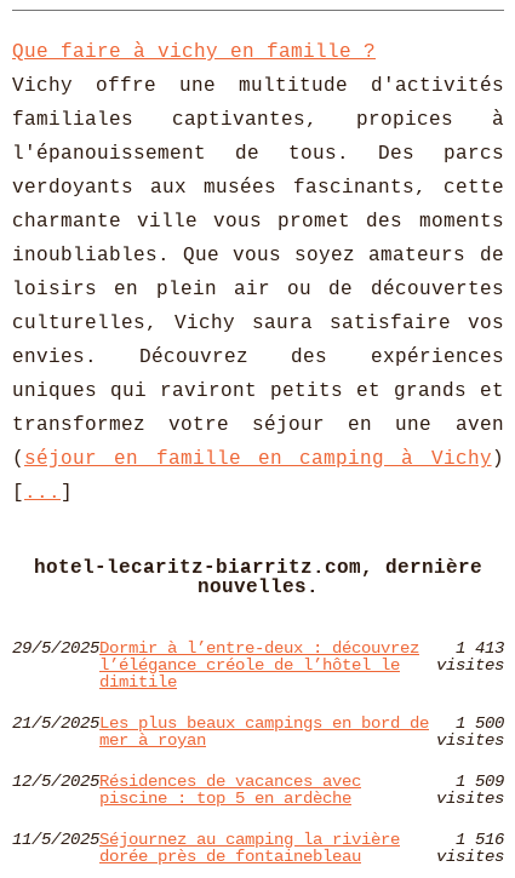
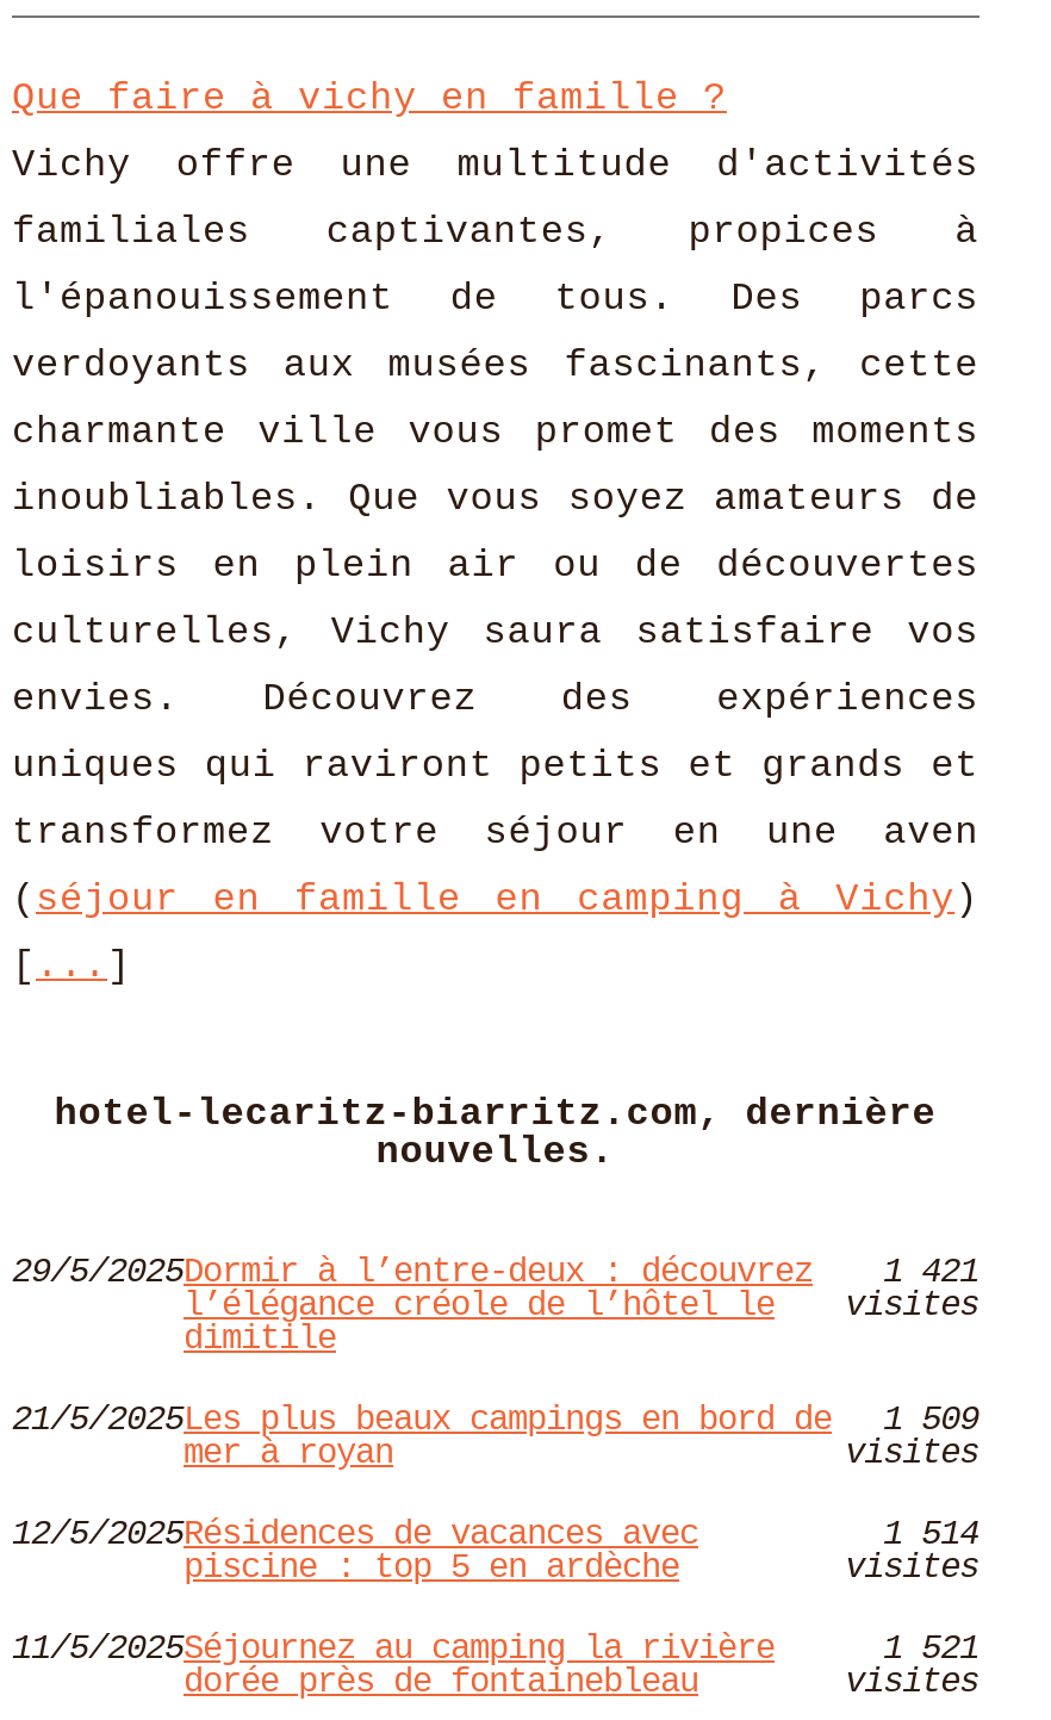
- 29/5/2025Dormir à l’entre-deux : découvrez 1 413
+ 29/5/2025Dormir à l’entre-deux : découvrez 1 421

- 21/5/2025Les plus beaux campings en bord de 1 500
+ 21/5/2025Les plus beaux campings en bord de 1 509

- 1 509
+ 1 514

- 1 516
+ 1 521
